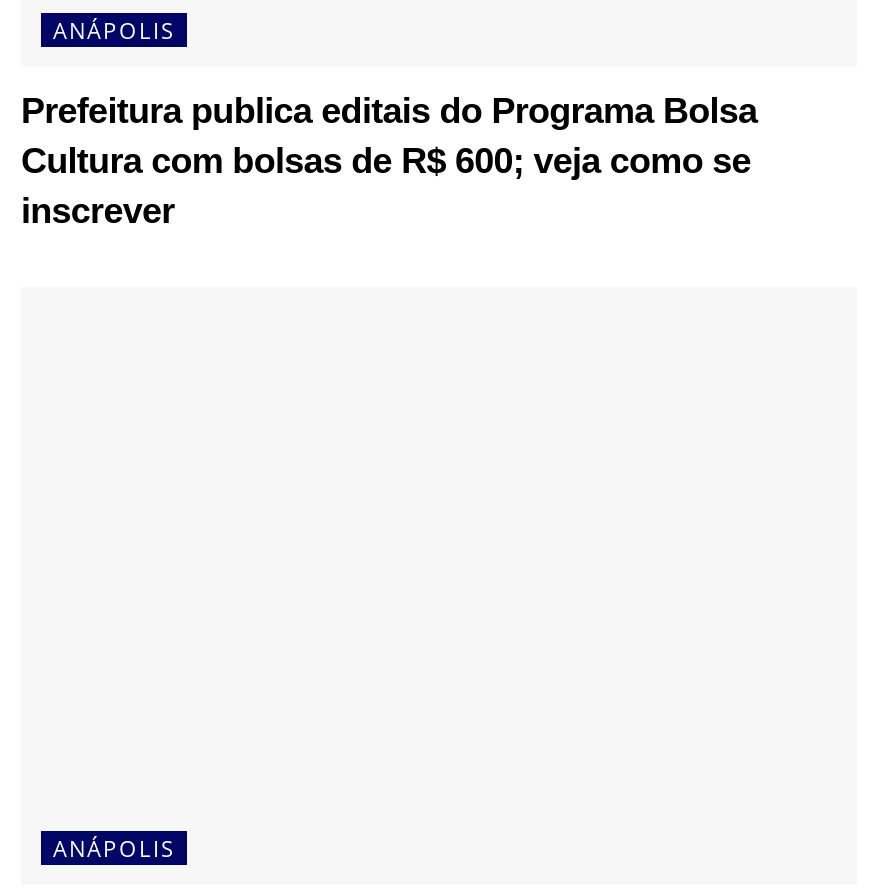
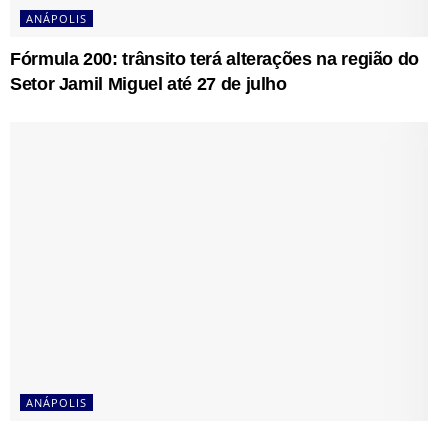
- Prefeitura publica editais do Programa Bolsa
- Cultura com bolsas de R$ 600; veja como se
- inscrever
+ Fórmula 200: trânsito terá alterações na região do
+ Setor Jamil Miguel até 27 de julho
